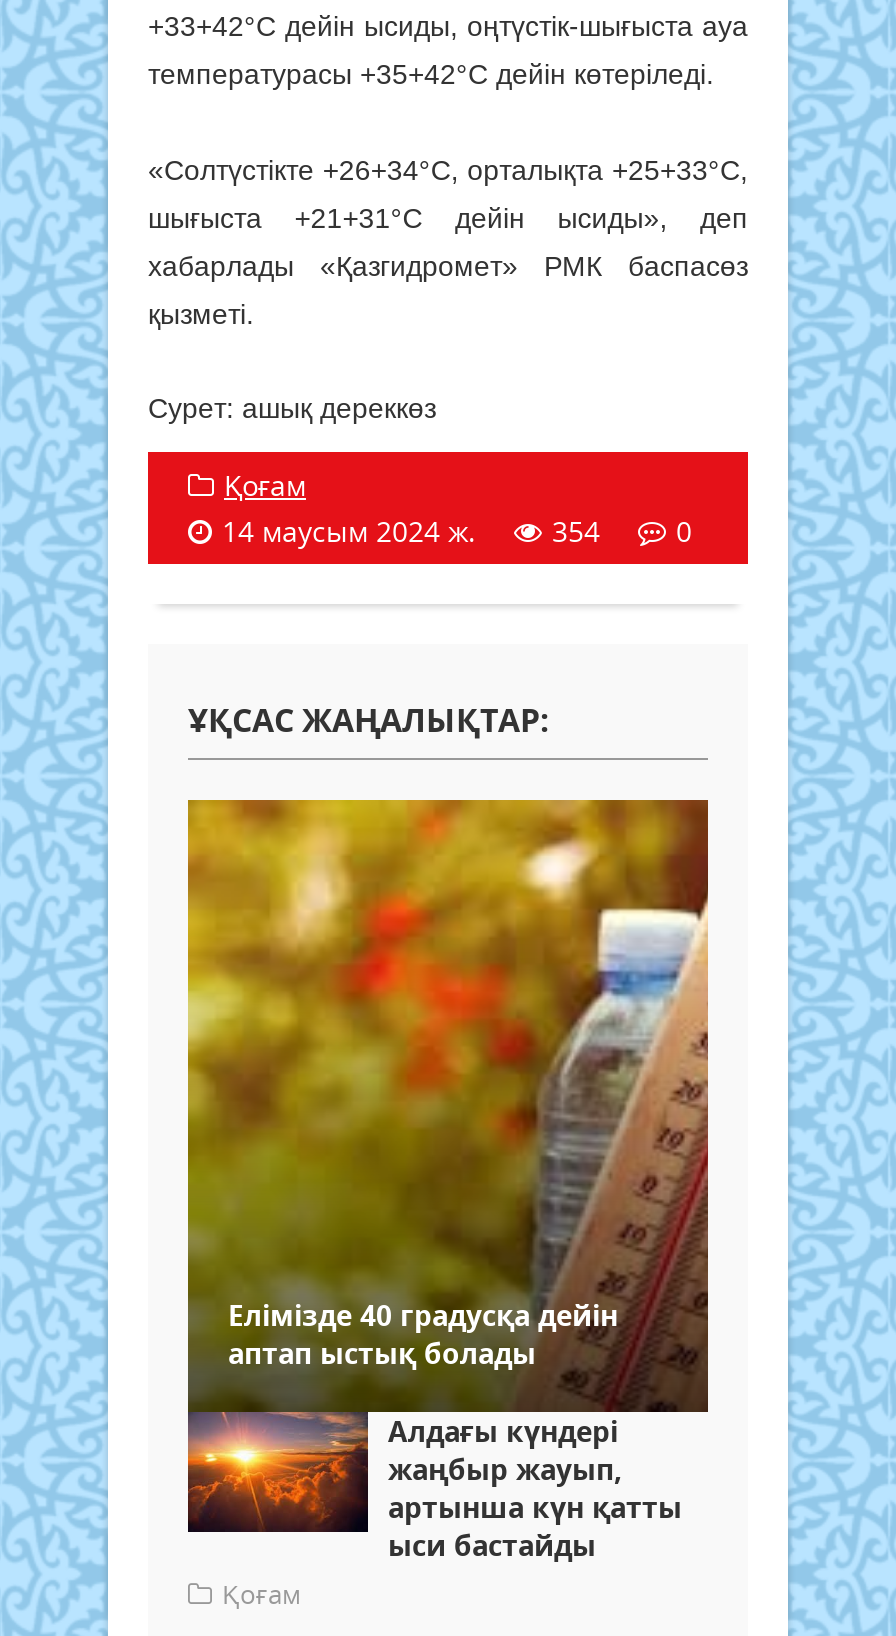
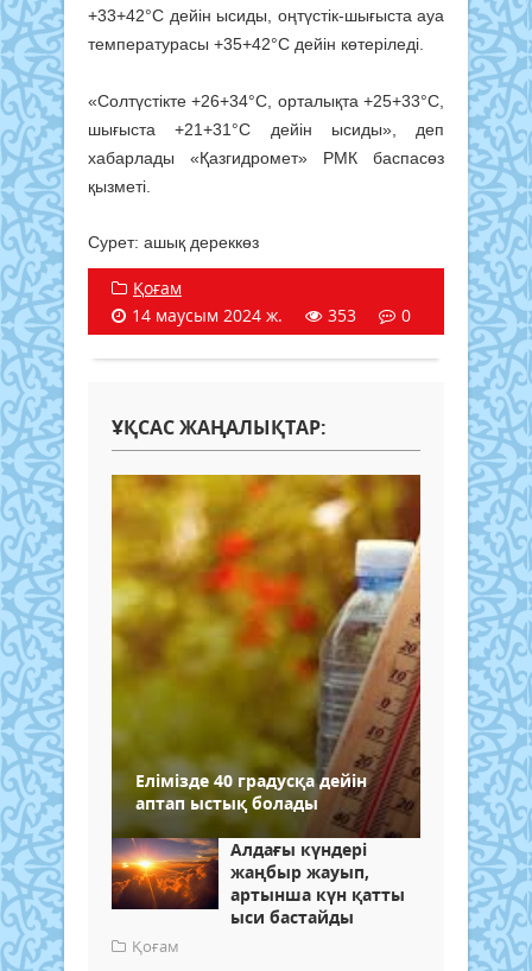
- 14 маусым 2024 ж. 354 0
+ 14 маусым 2024 ж. 353 0
